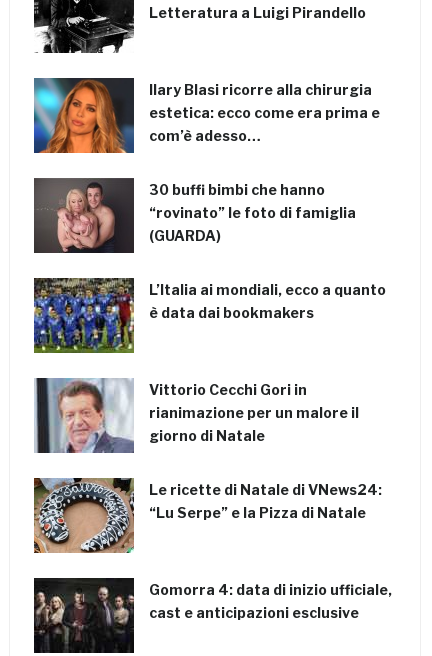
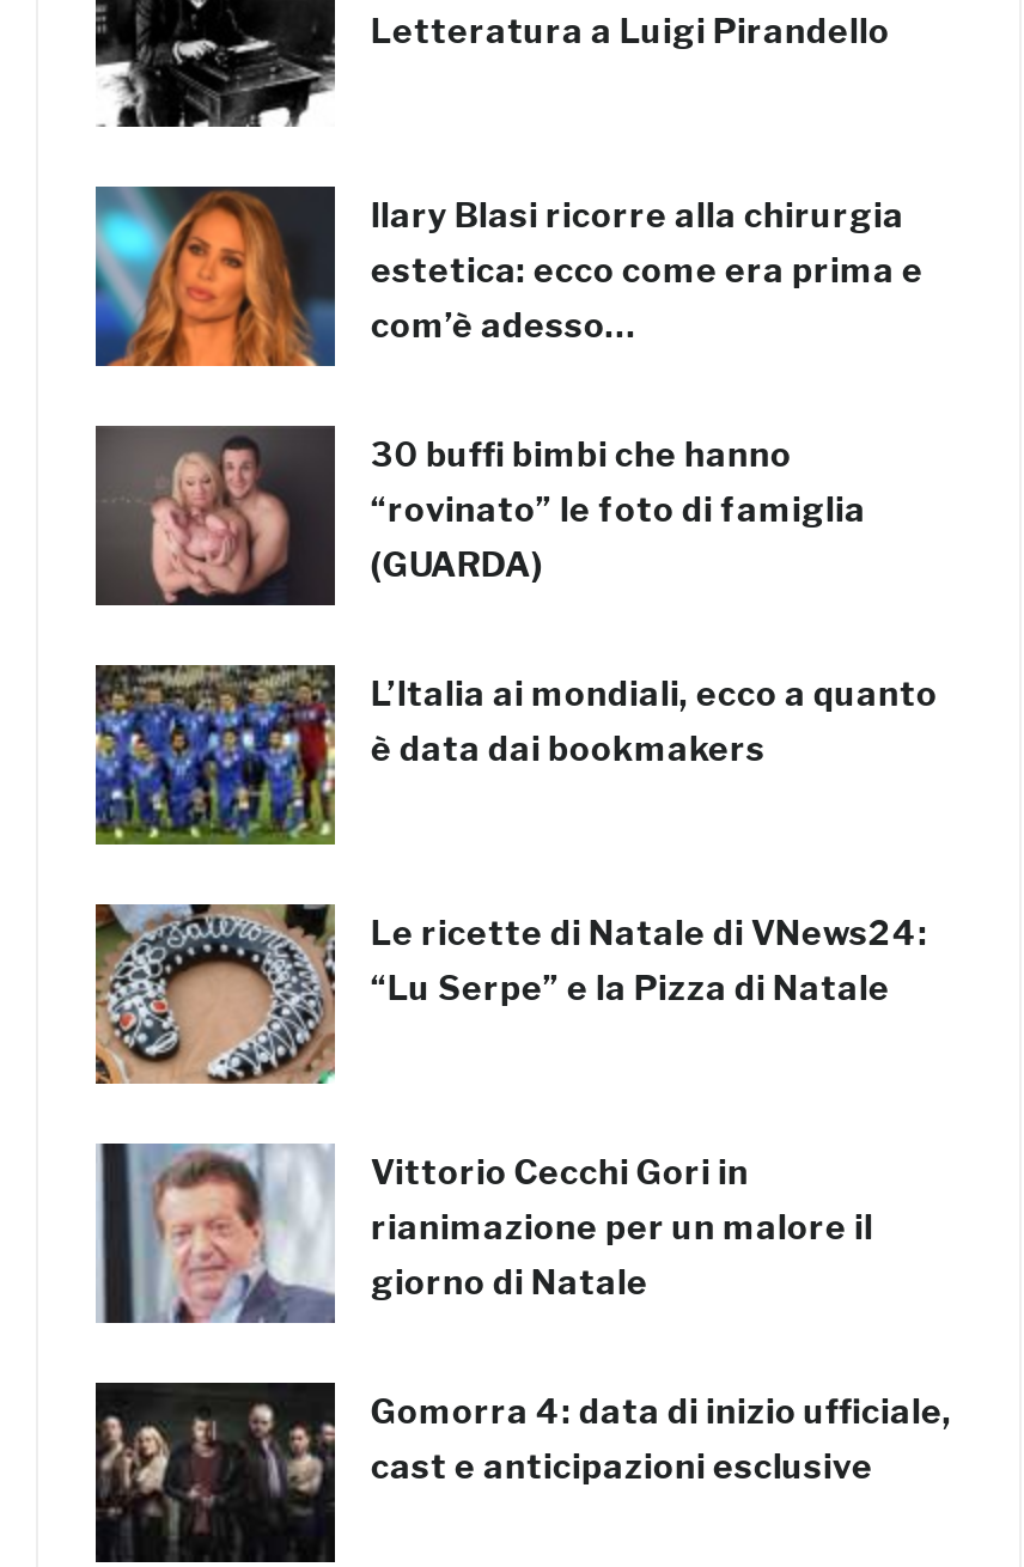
moved down: [image] | Vittorio Cecchi Gori in | rianimazione per un malore il | giorno di Natale

moved up: [image] | Le ricette di Natale di VNews24: | “Lu Serpe” e la Pizza di Natale
